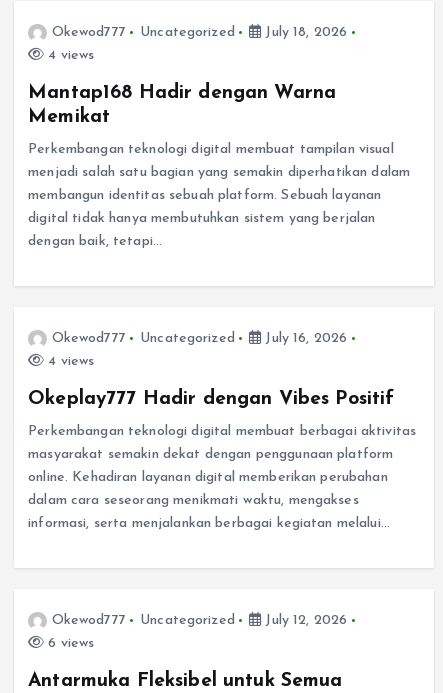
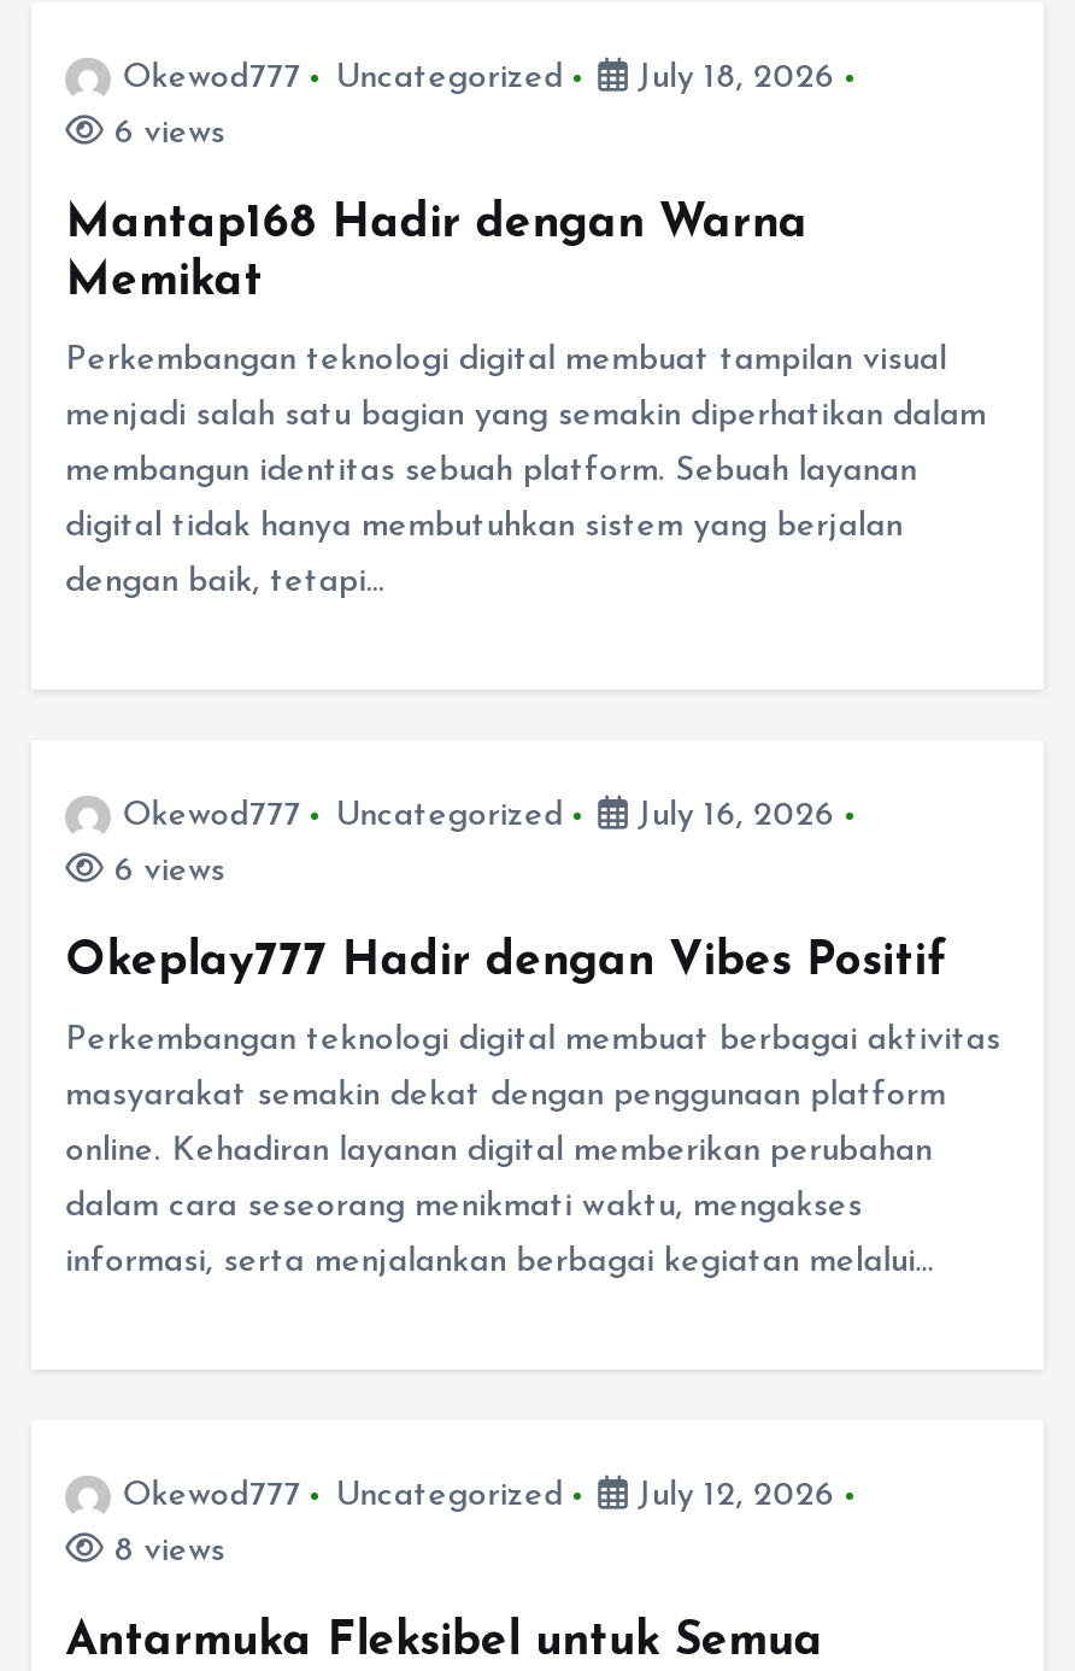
- 4 views
+ 6 views

- 4 views
+ 6 views

- 6 views
+ 8 views
